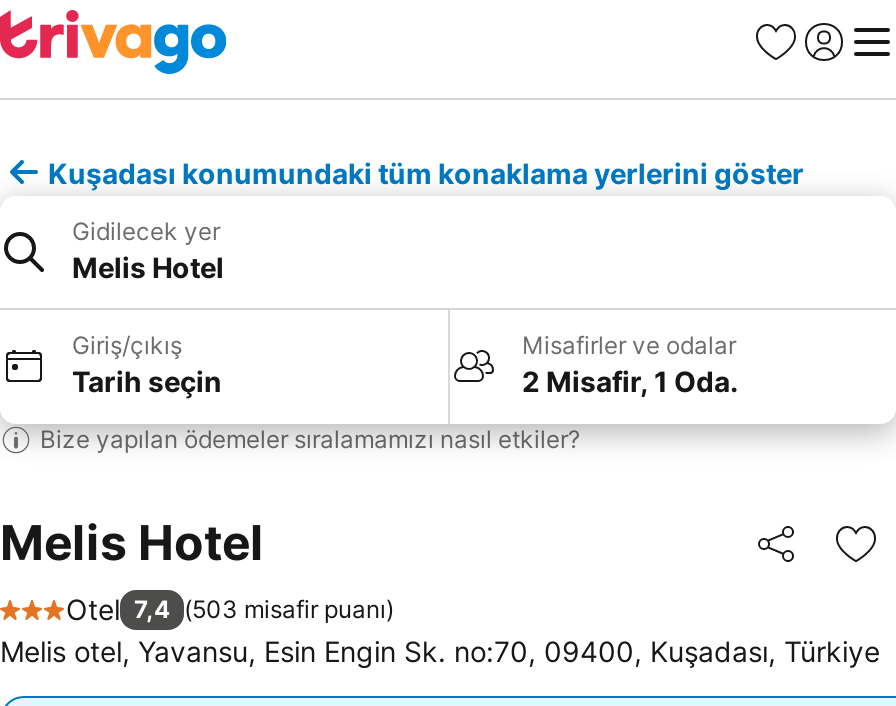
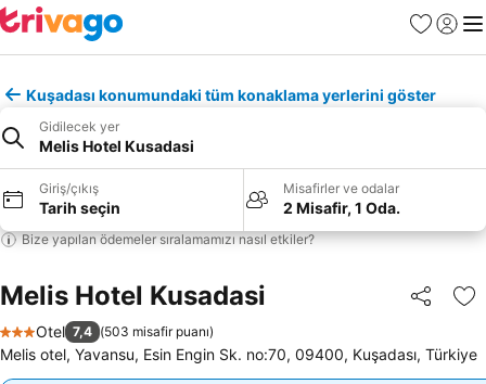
- Melis Hotel
+ Melis Hotel Kusadasi

- Melis Hotel
+ Melis Hotel Kusadasi
